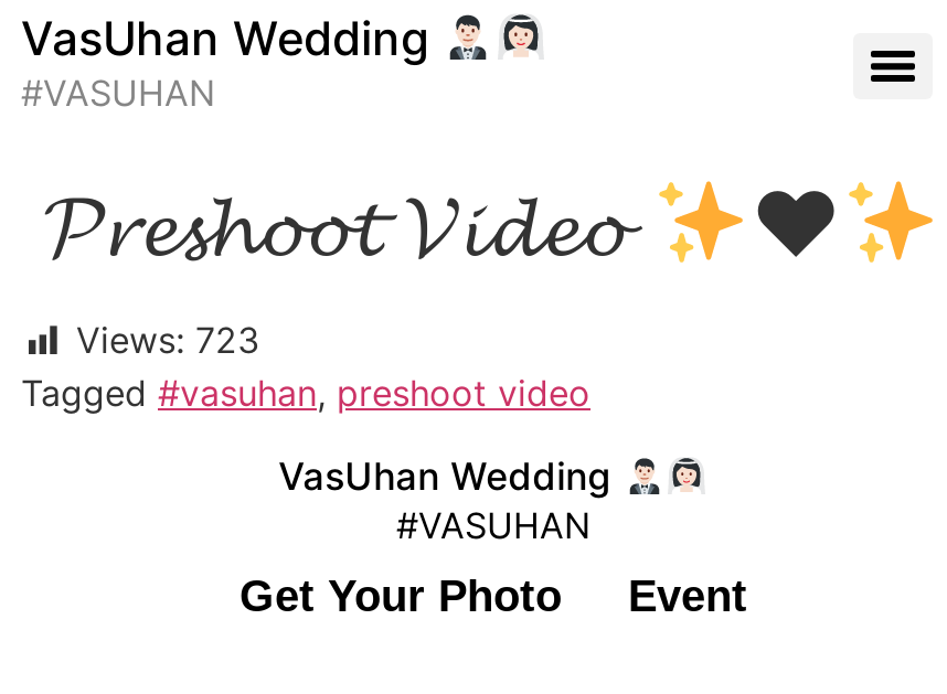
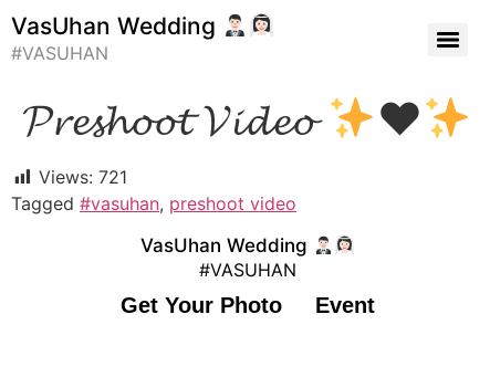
- Views: 723
+ Views: 721
